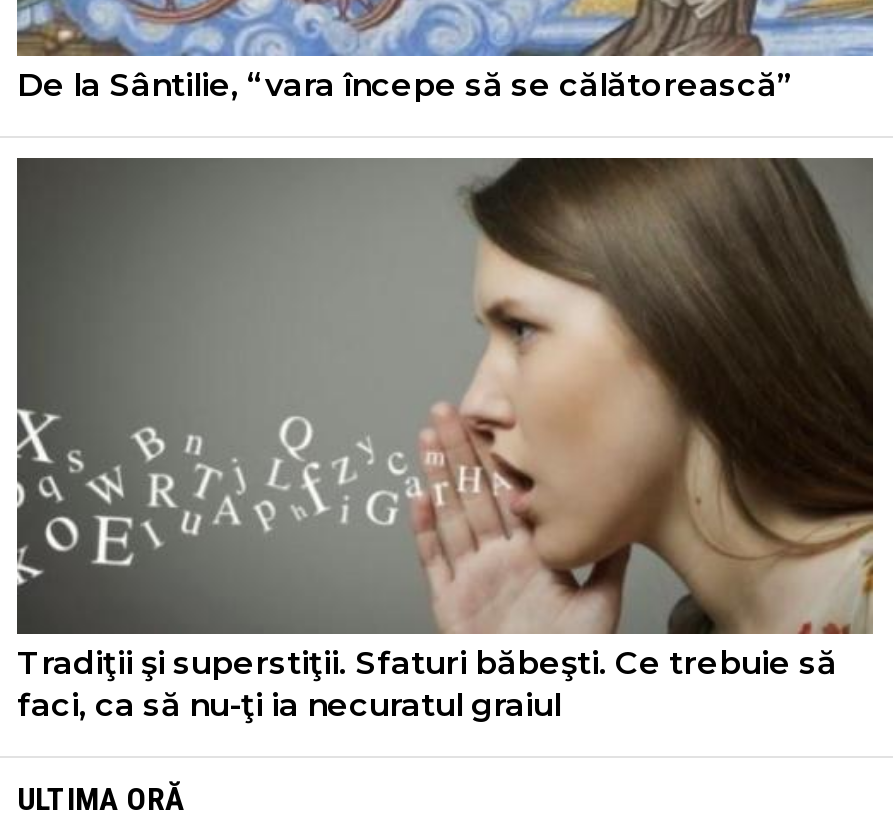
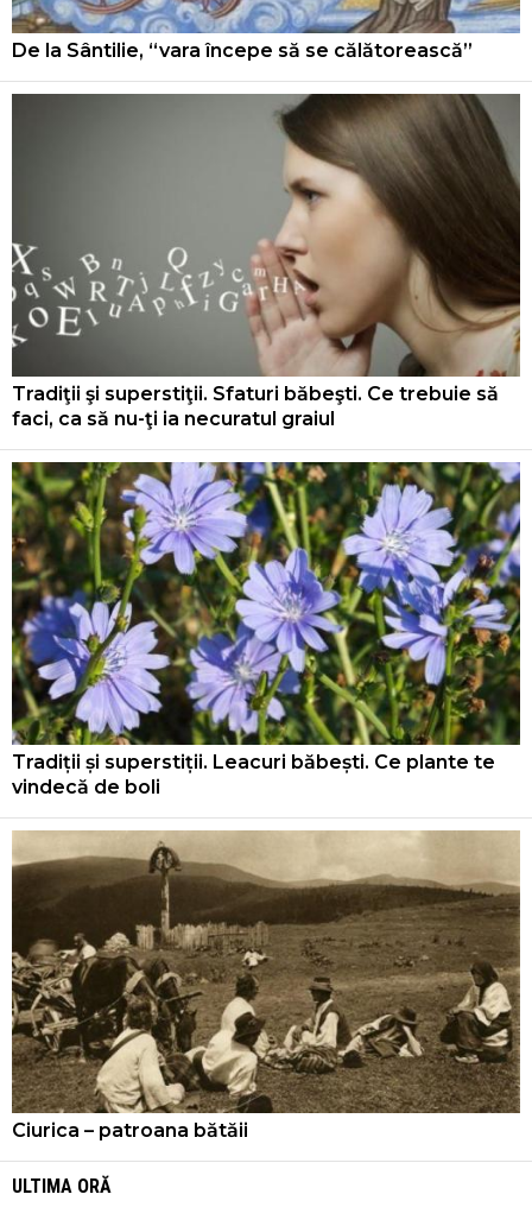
+ [image]
+ Tradiții și superstiții. Leacuri băbești. Ce plante te
+ vindecă de boli

+ [image]
+ Ciurica – patroana bătăii
